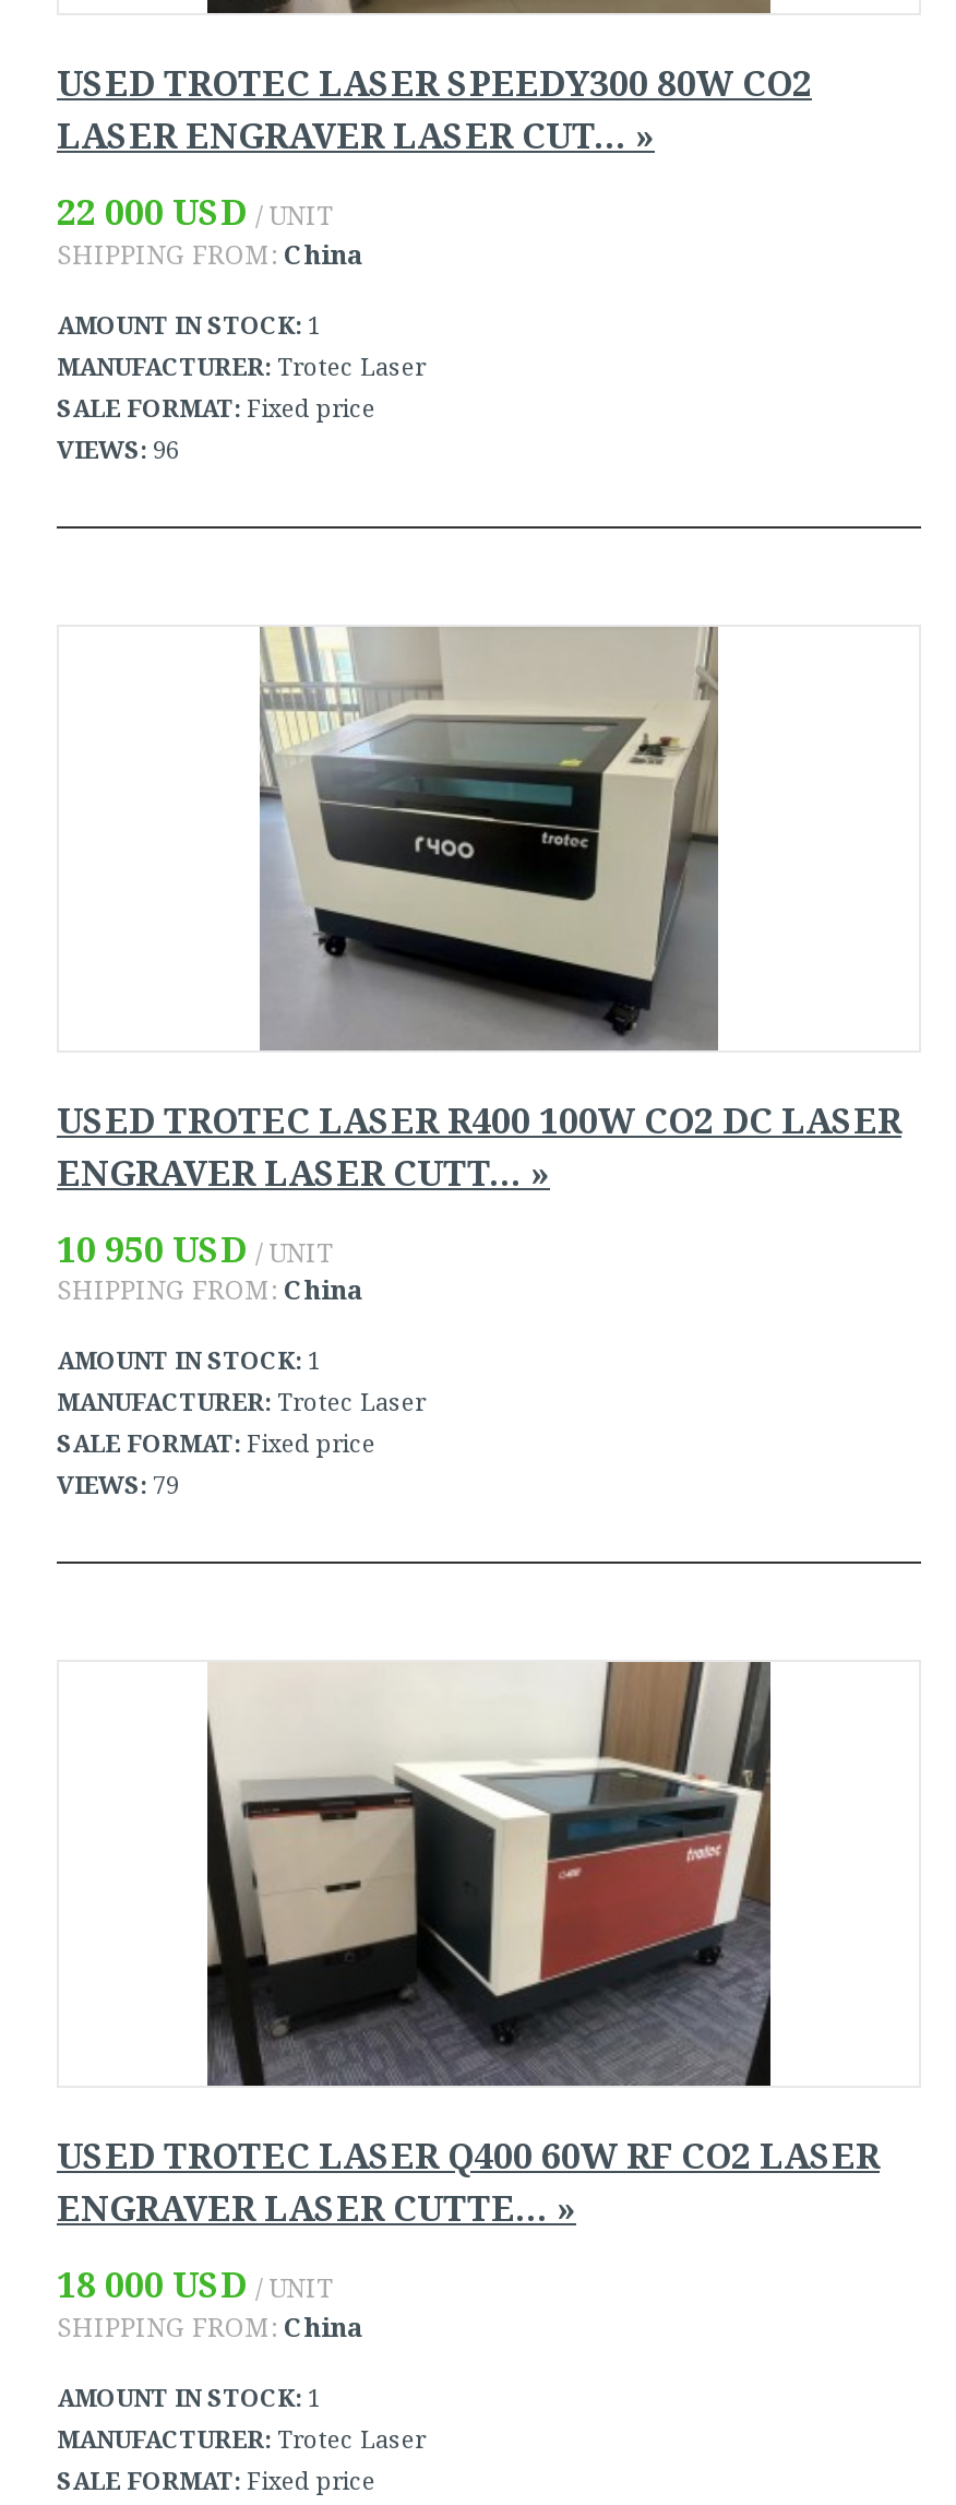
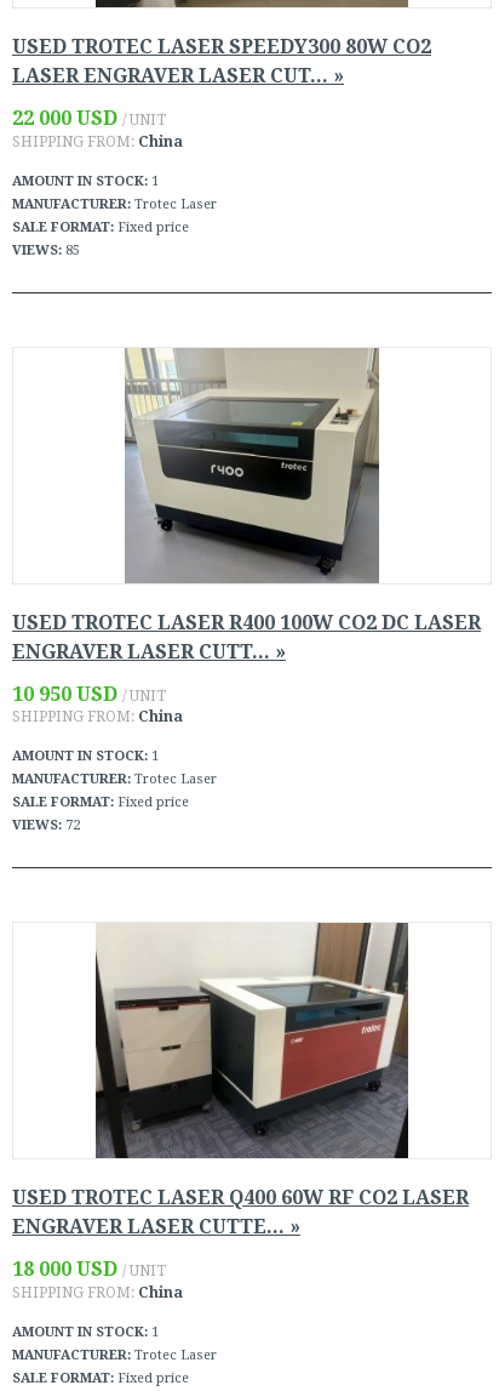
- VIEWS: 96
+ VIEWS: 85

- VIEWS: 79
+ VIEWS: 72
